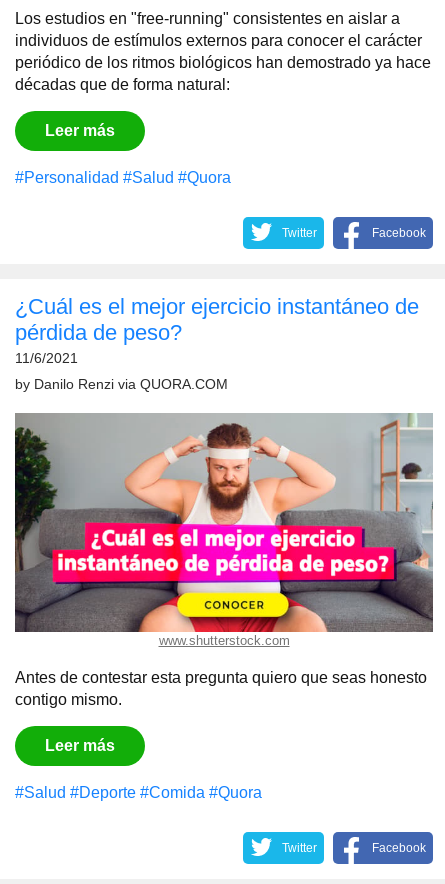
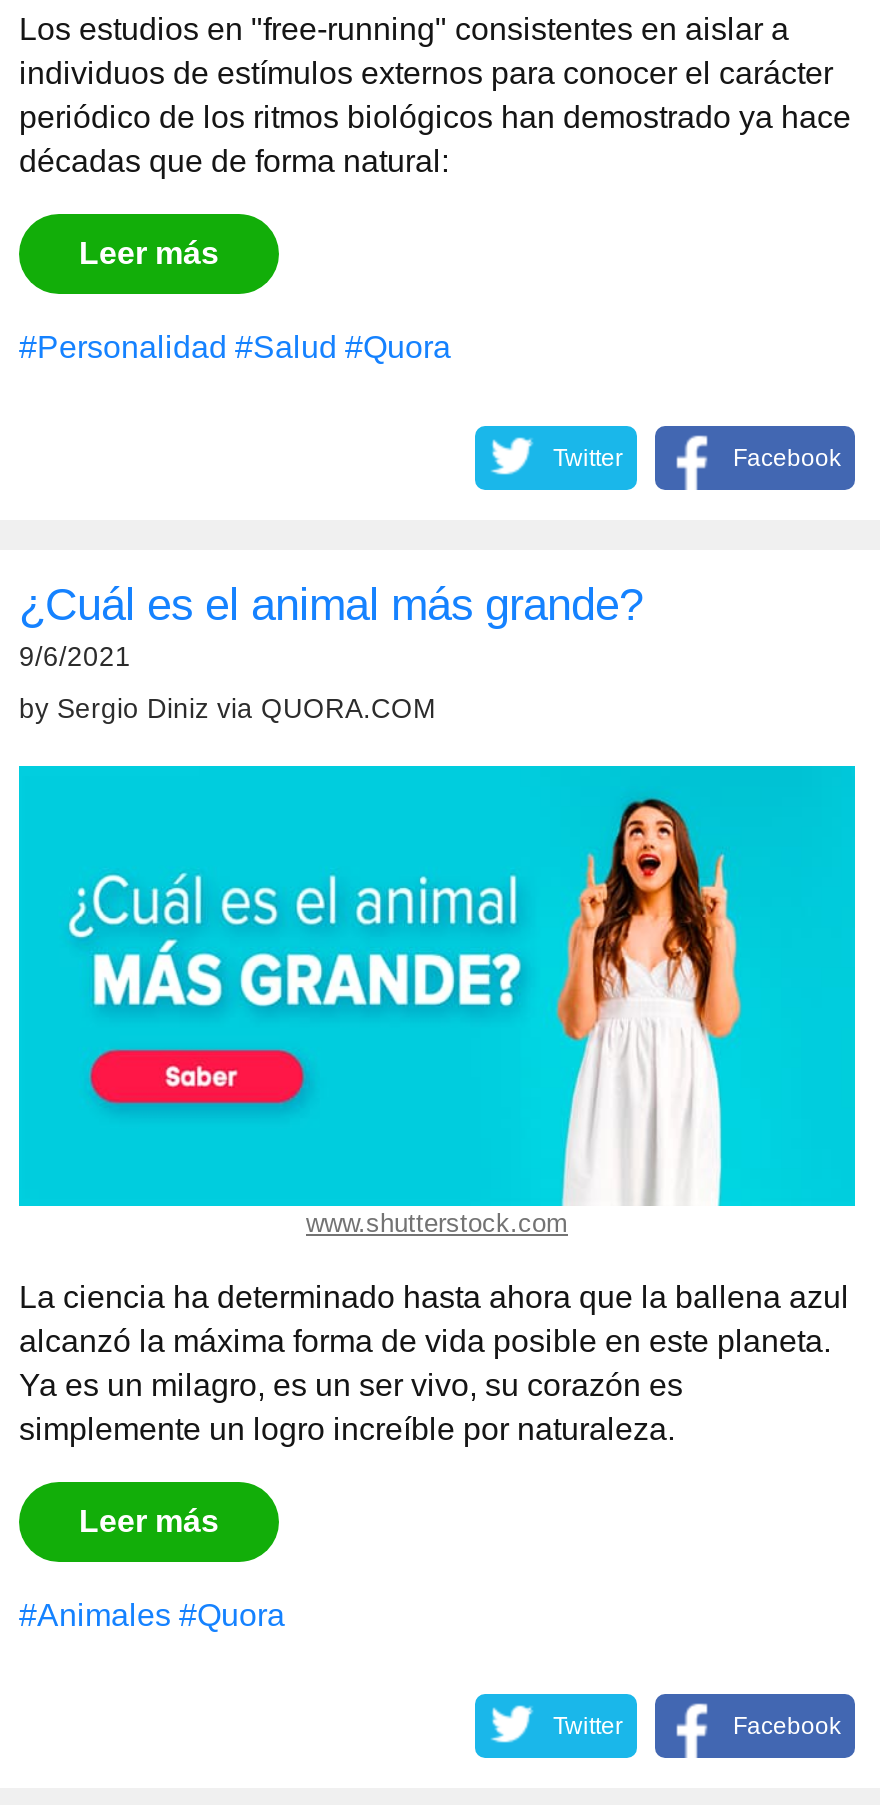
- ¿Cuál es el mejor ejercicio instantáneo de
- pérdida de peso?
- 11/6/2021
+ ¿Cuál es el animal más grande?
+ 9/6/2021

- by Danilo Renzi via QUORA.COM
+ by Sergio Diniz via QUORA.COM

- [image]
- Antes de contestar esta pregunta quiero que seas honesto
- contigo mismo.
+ [image]
+ La ciencia ha determinado hasta ahora que la ballena azul
+ alcanzó la máxima forma de vida posible en este planeta.
+ Ya es un milagro, es un ser vivo, su corazón es
+ simplemente un logro increíble por naturaleza.

moved up: www.shutterstock.com

- #Salud #Deporte #Comida #Quora
+ #Animales #Quora
